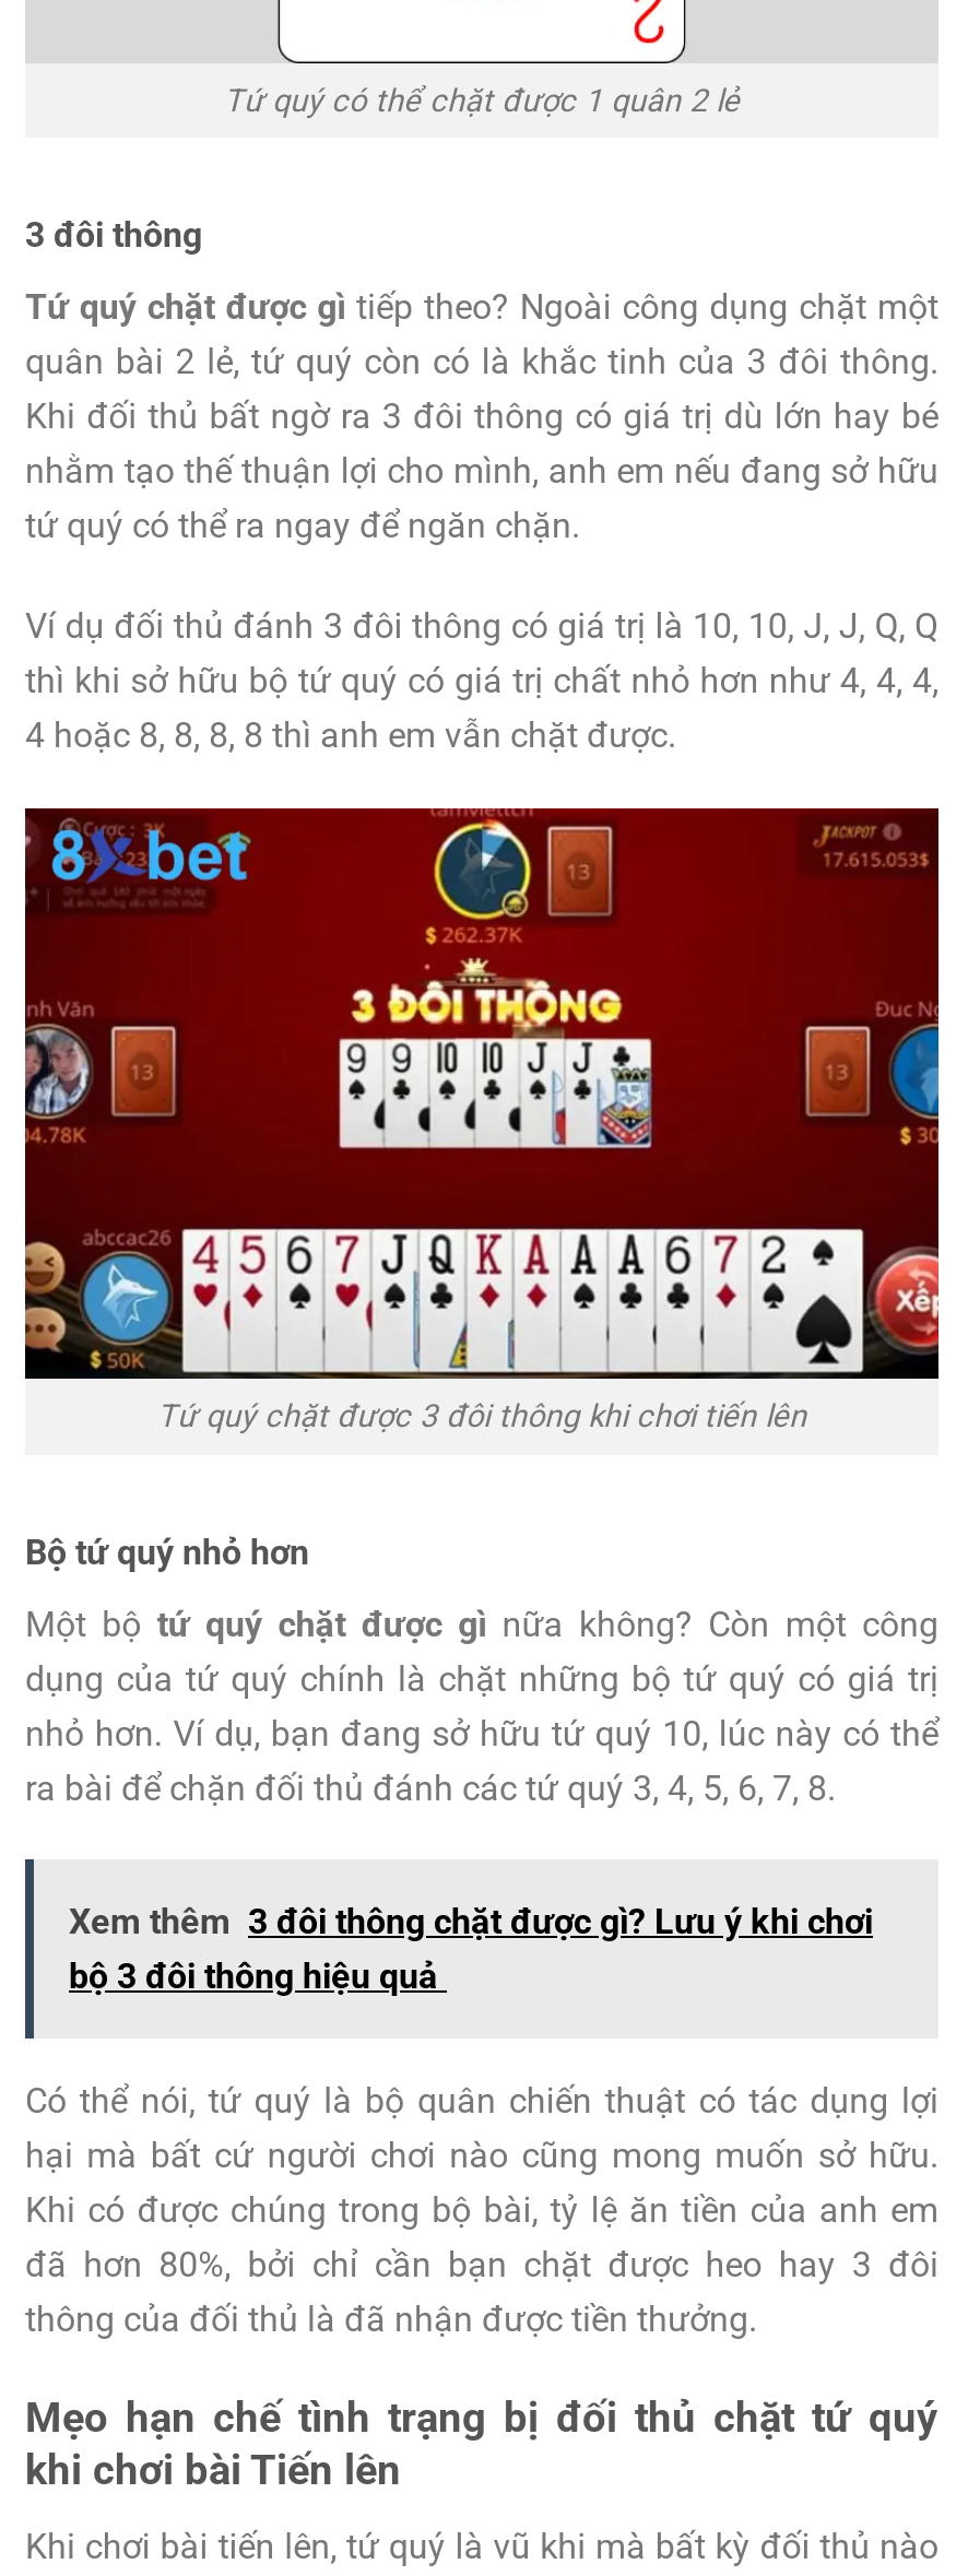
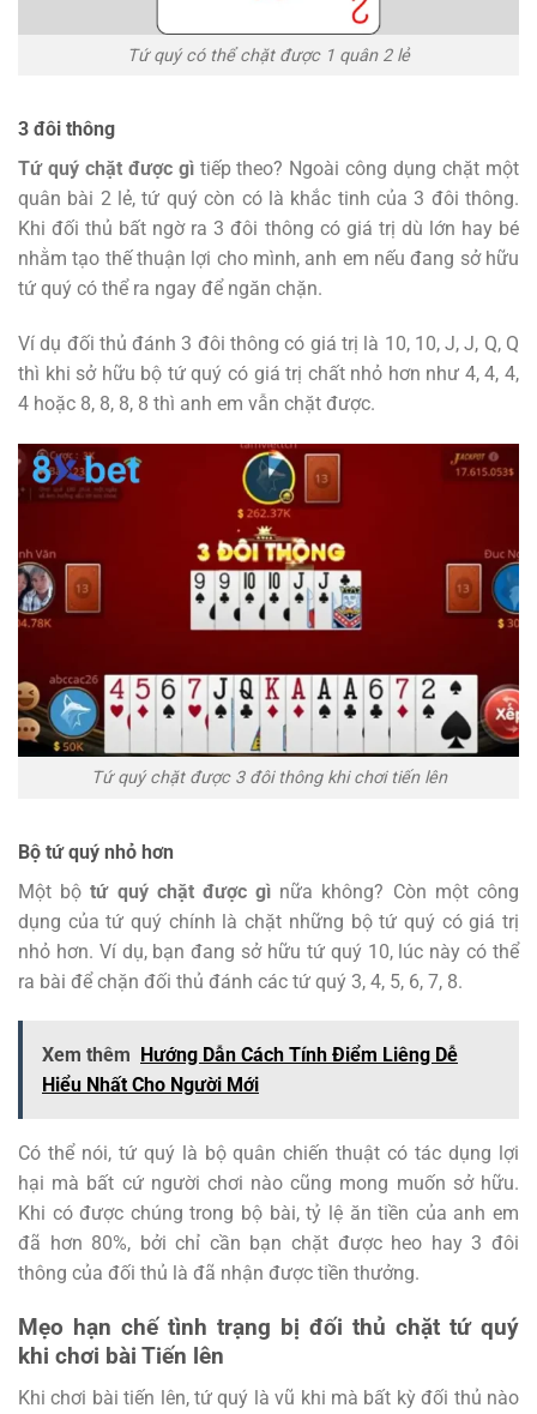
- Xem thêm 3 đôi thông chặt được gì? Lưu ý khi chơi
- bộ 3 đôi thông hiệu quả
+ Xem thêm Hướng Dẫn Cách Tính Điểm Liêng Dễ
+ Hiểu Nhất Cho Người Mới
